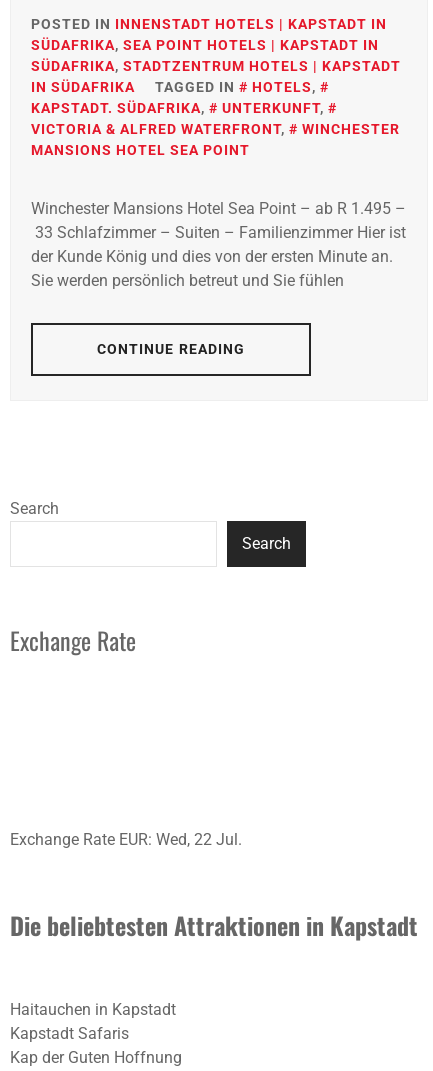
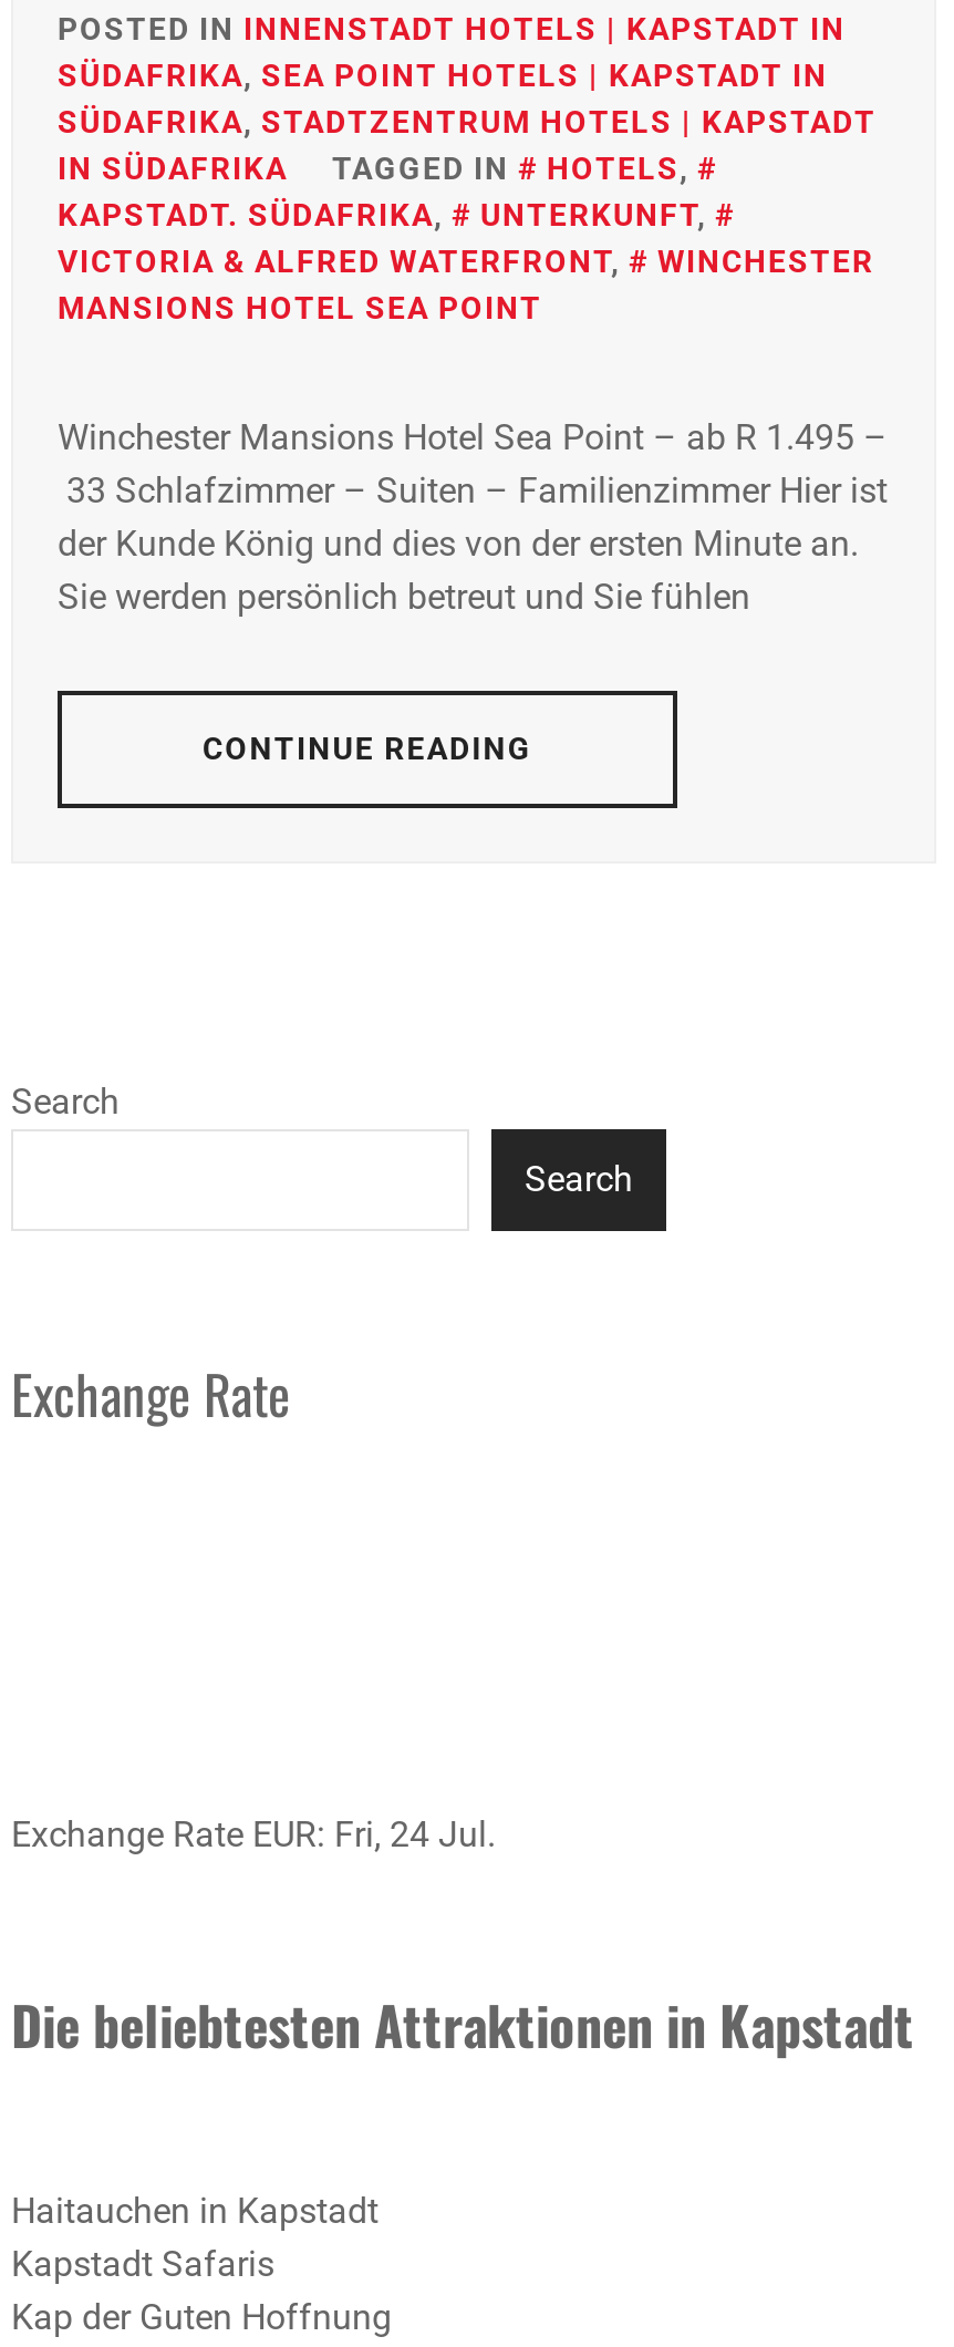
- Exchange Rate EUR: Wed, 22 Jul.
+ Exchange Rate EUR: Fri, 24 Jul.
